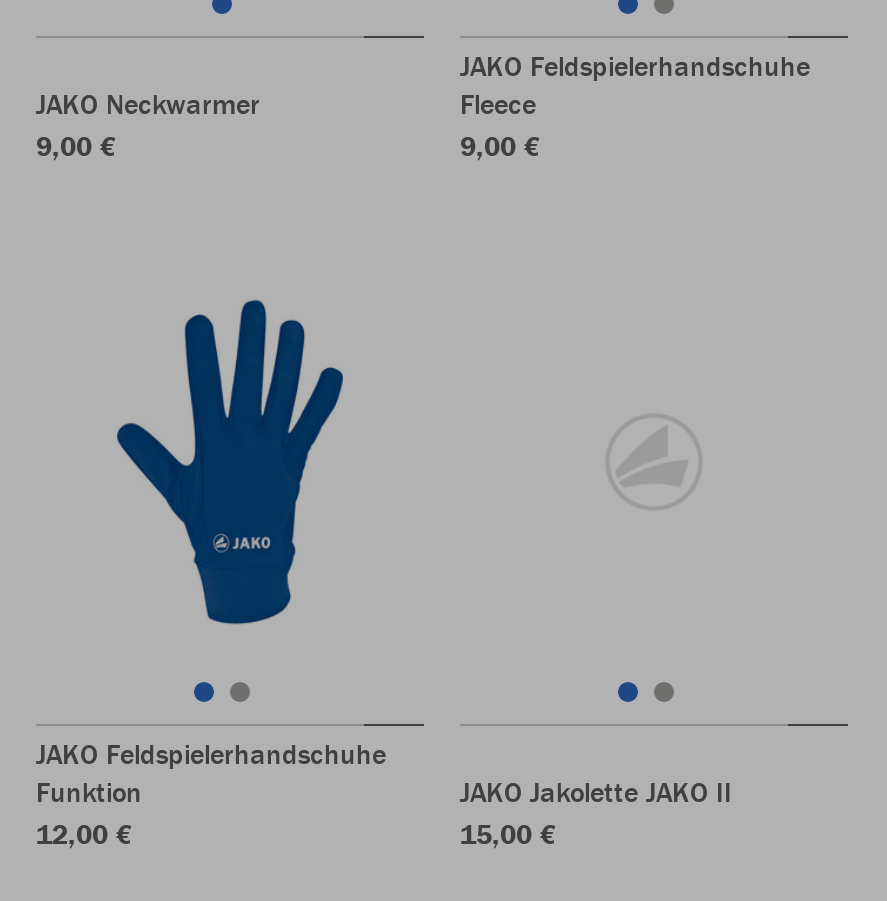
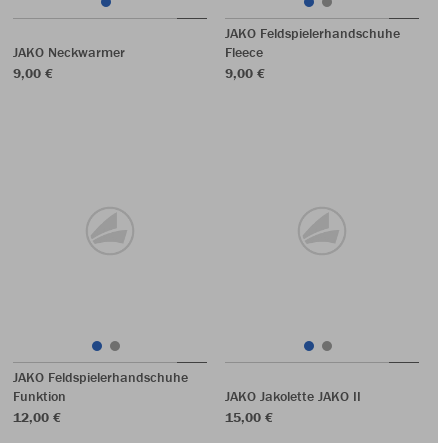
- [image]
